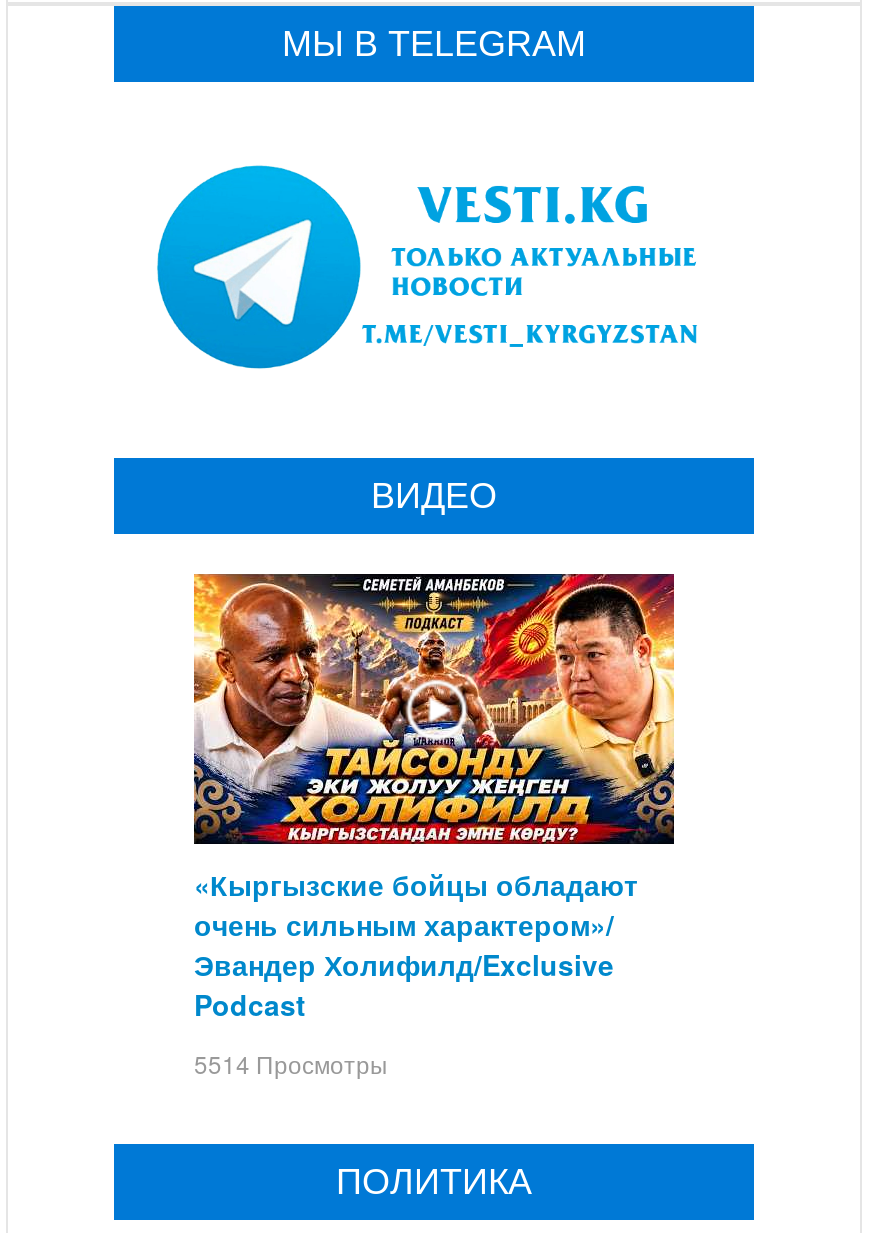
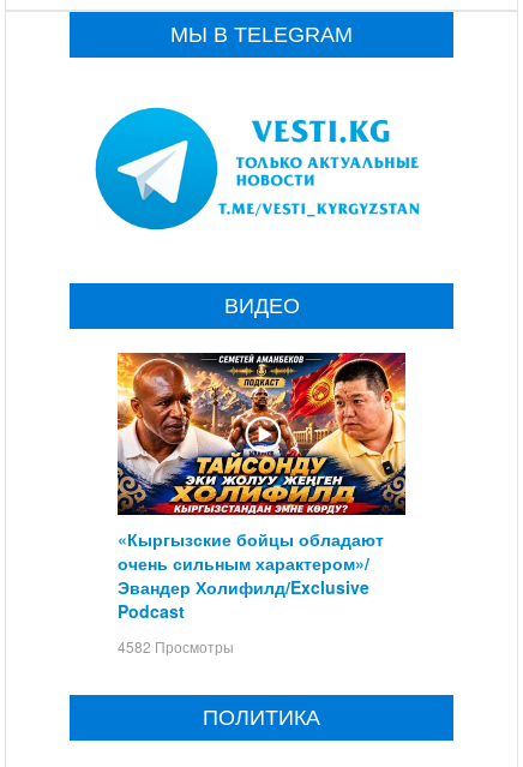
- 5514 Просмотры
+ 4582 Просмотры
